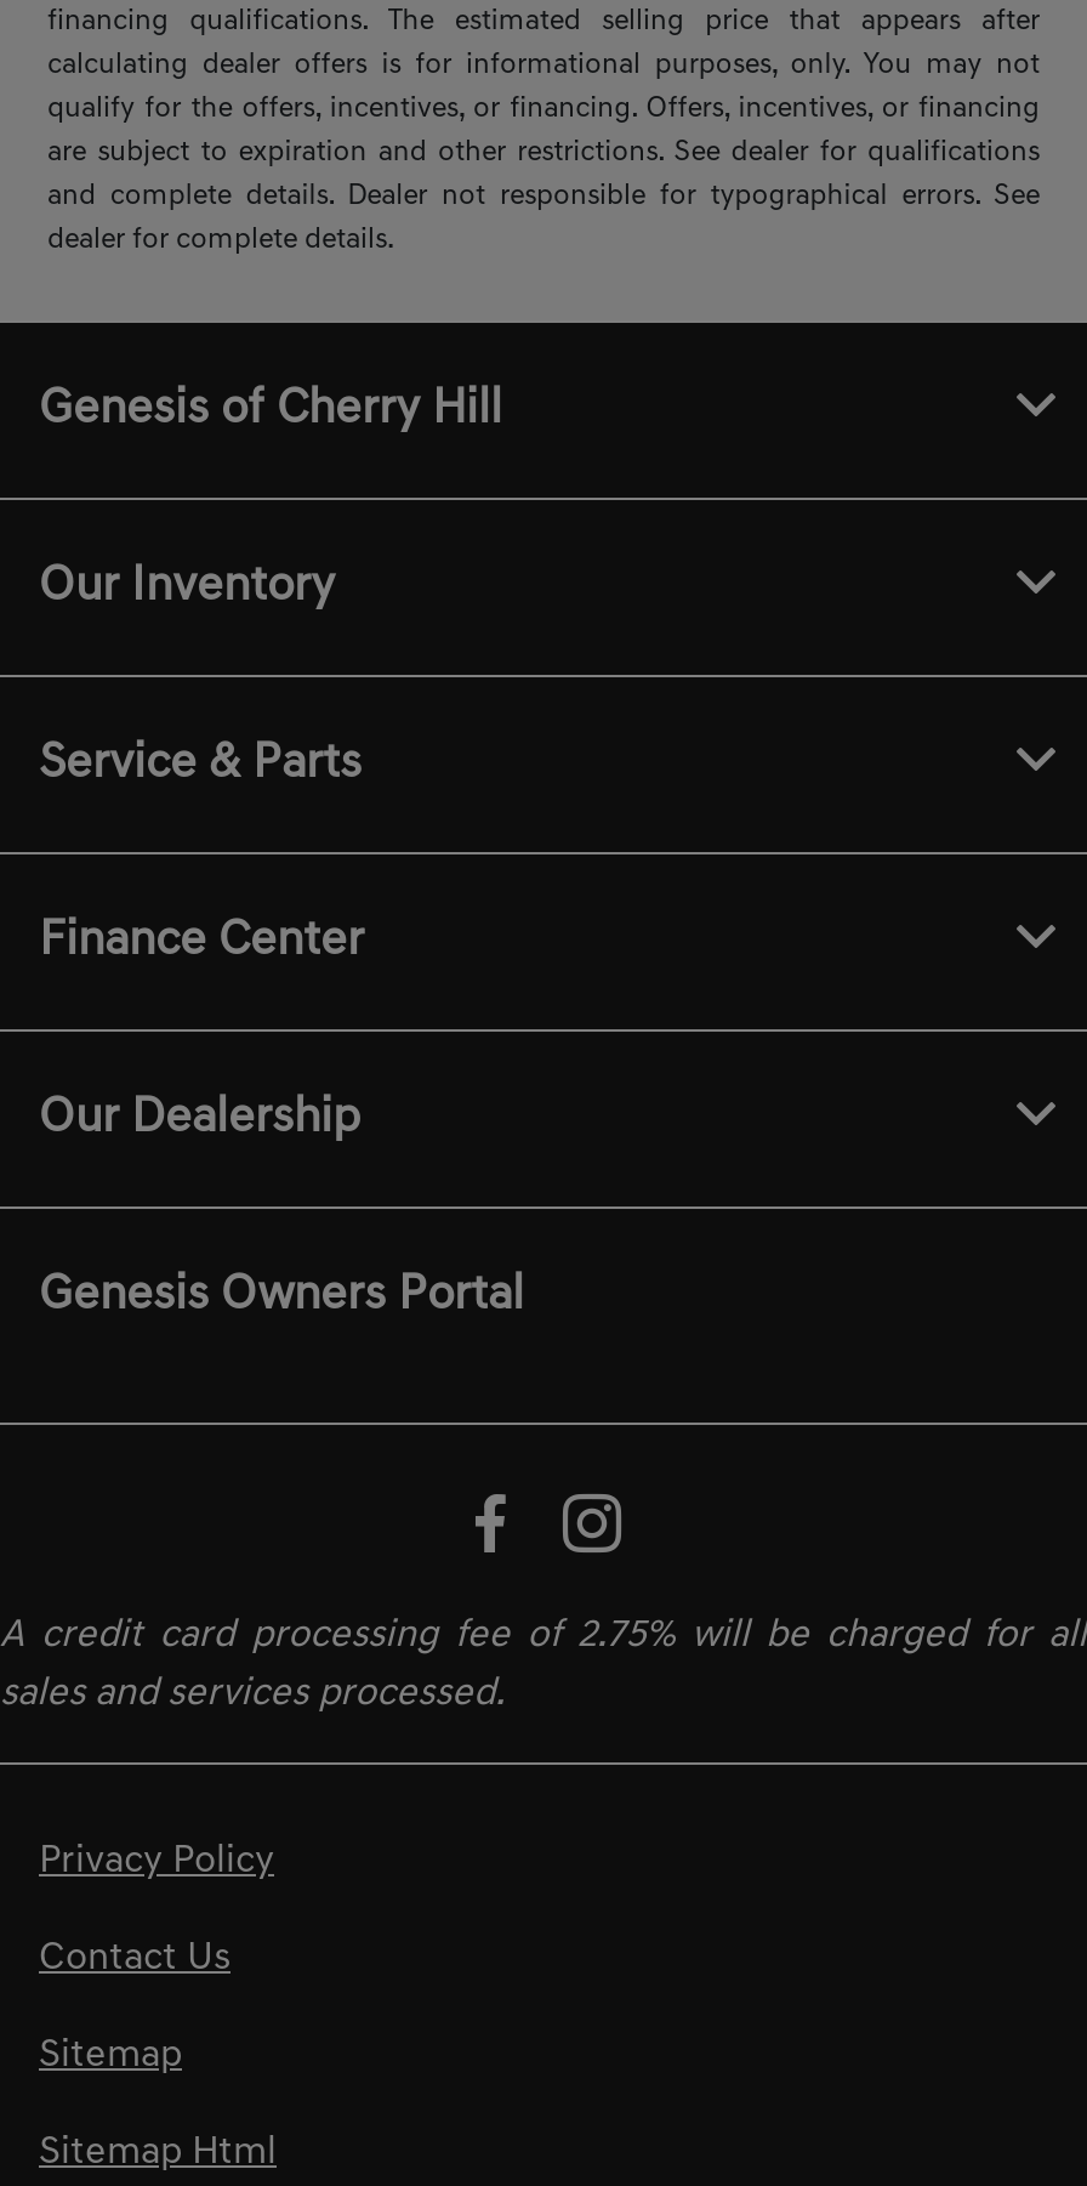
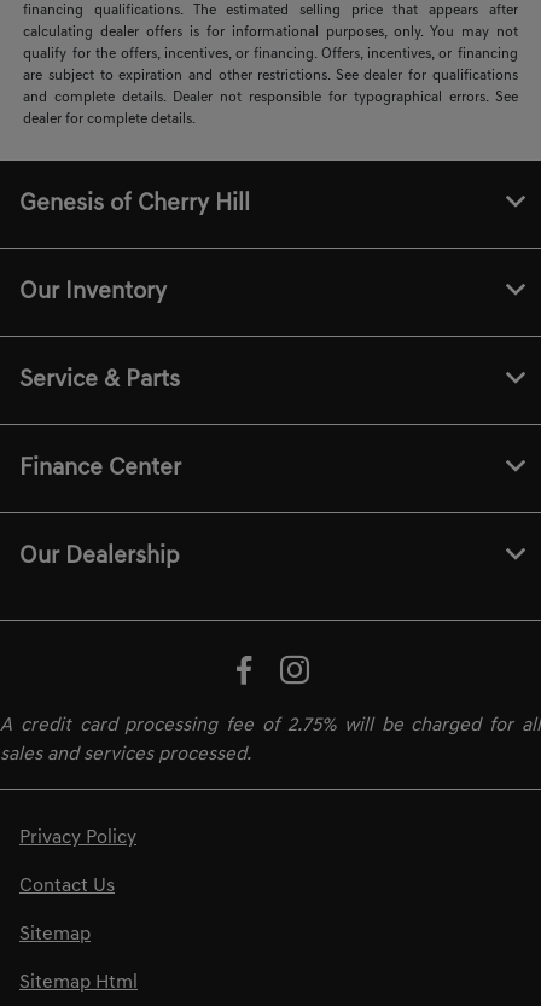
- Genesis Owners Portal
